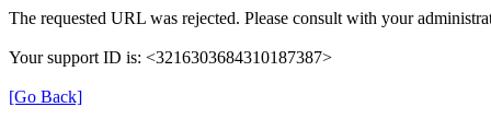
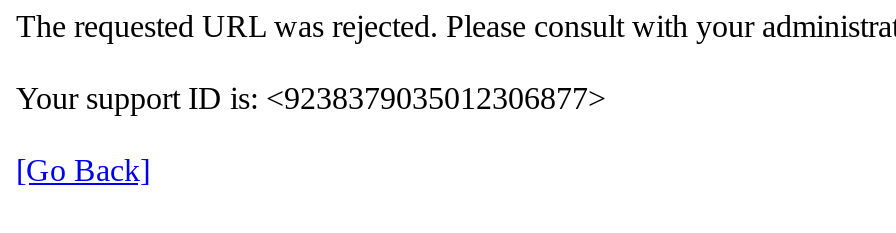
- Your support ID is: <3216303684310187387>
+ Your support ID is: <9238379035012306877>
